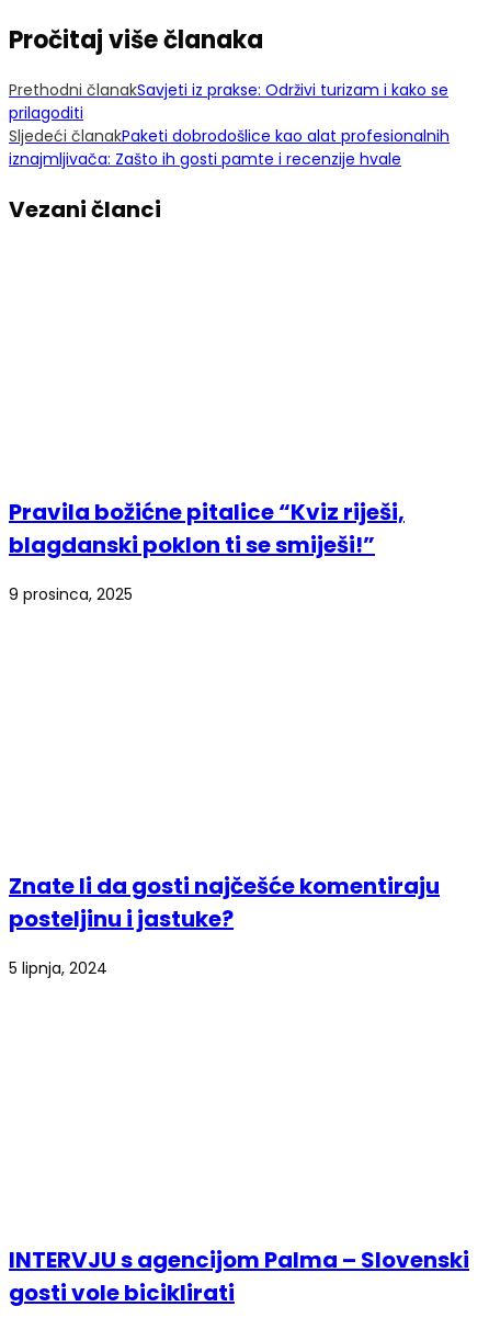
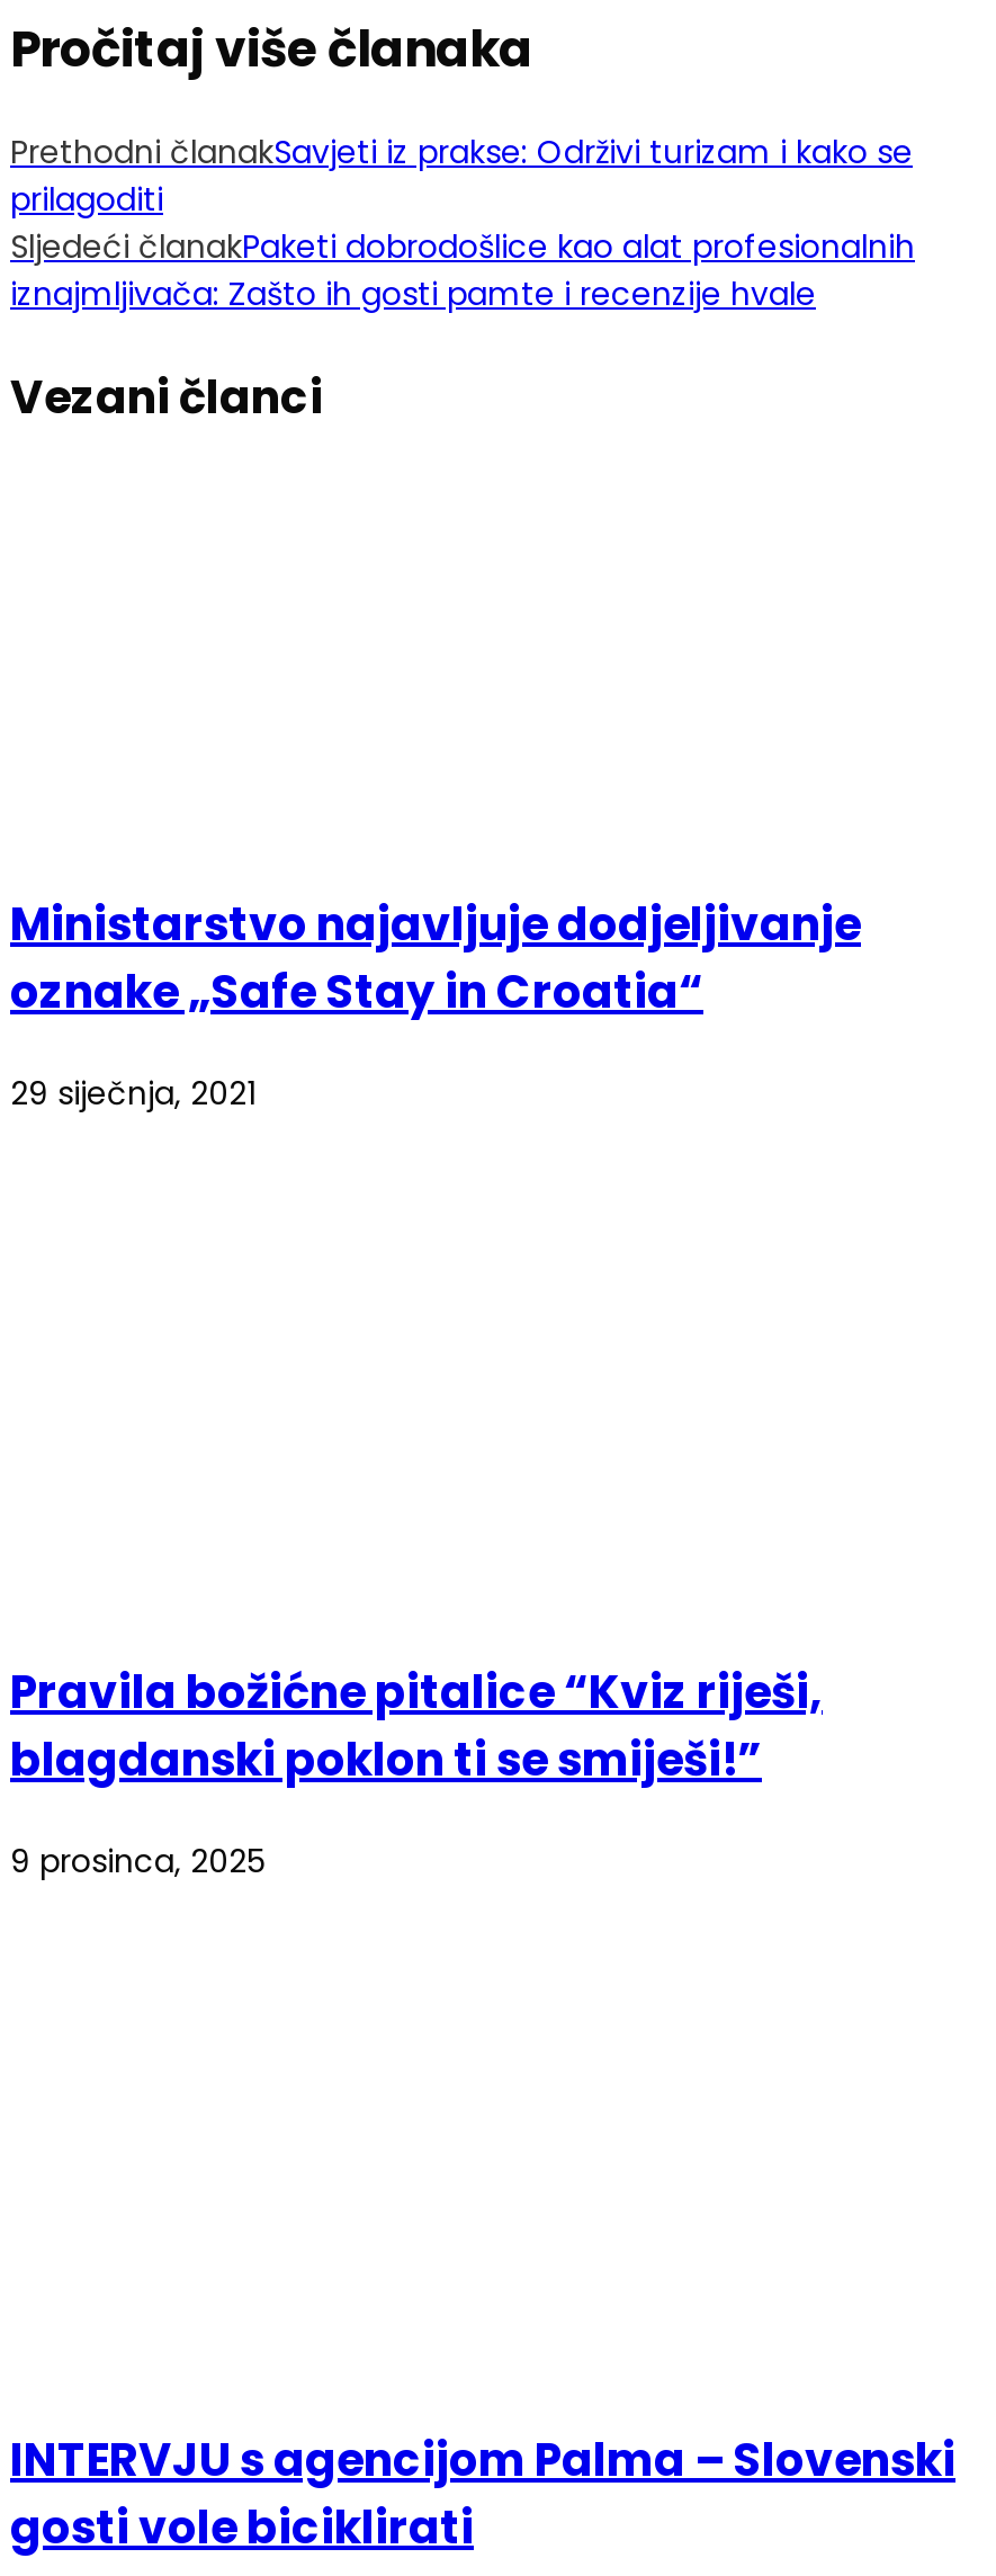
+ Ministarstvo najavljuje dodjeljivanje
+ oznake „Safe Stay in Croatia“
+ 29 siječnja, 2021

moved down: Pravila božićne pitalice “Kviz riješi, | blagdanski poklon ti se smiješi!” | 9 prosinca, 2025

- Znate li da gosti najčešće komentiraju
- posteljinu i jastuke?
- 5 lipnja, 2024
